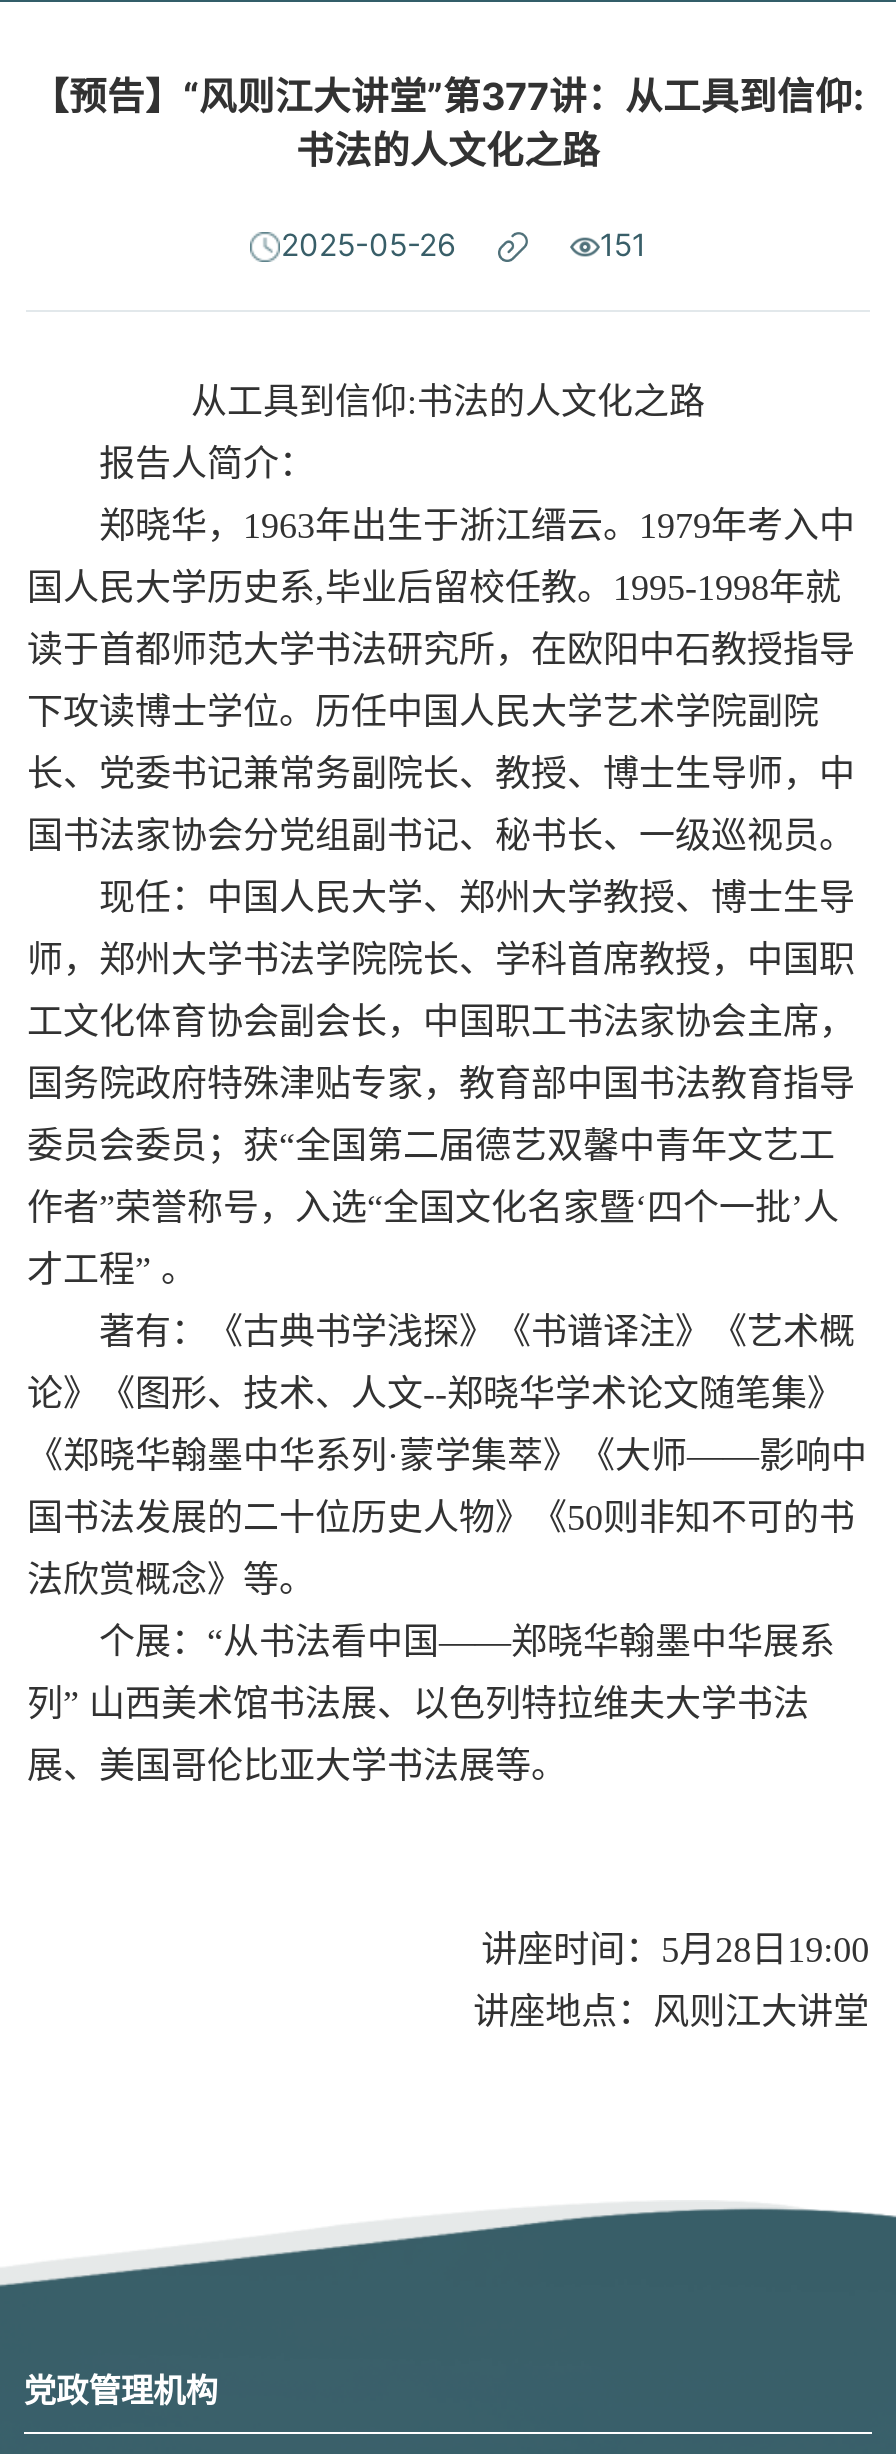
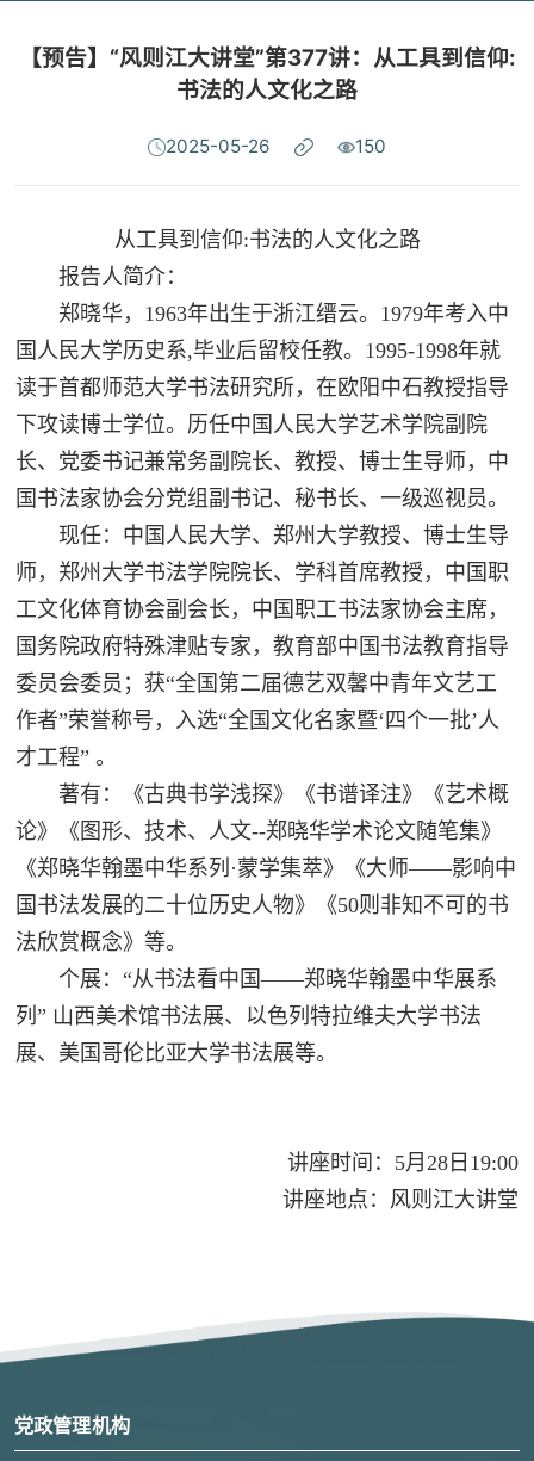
- 151
+ 150
